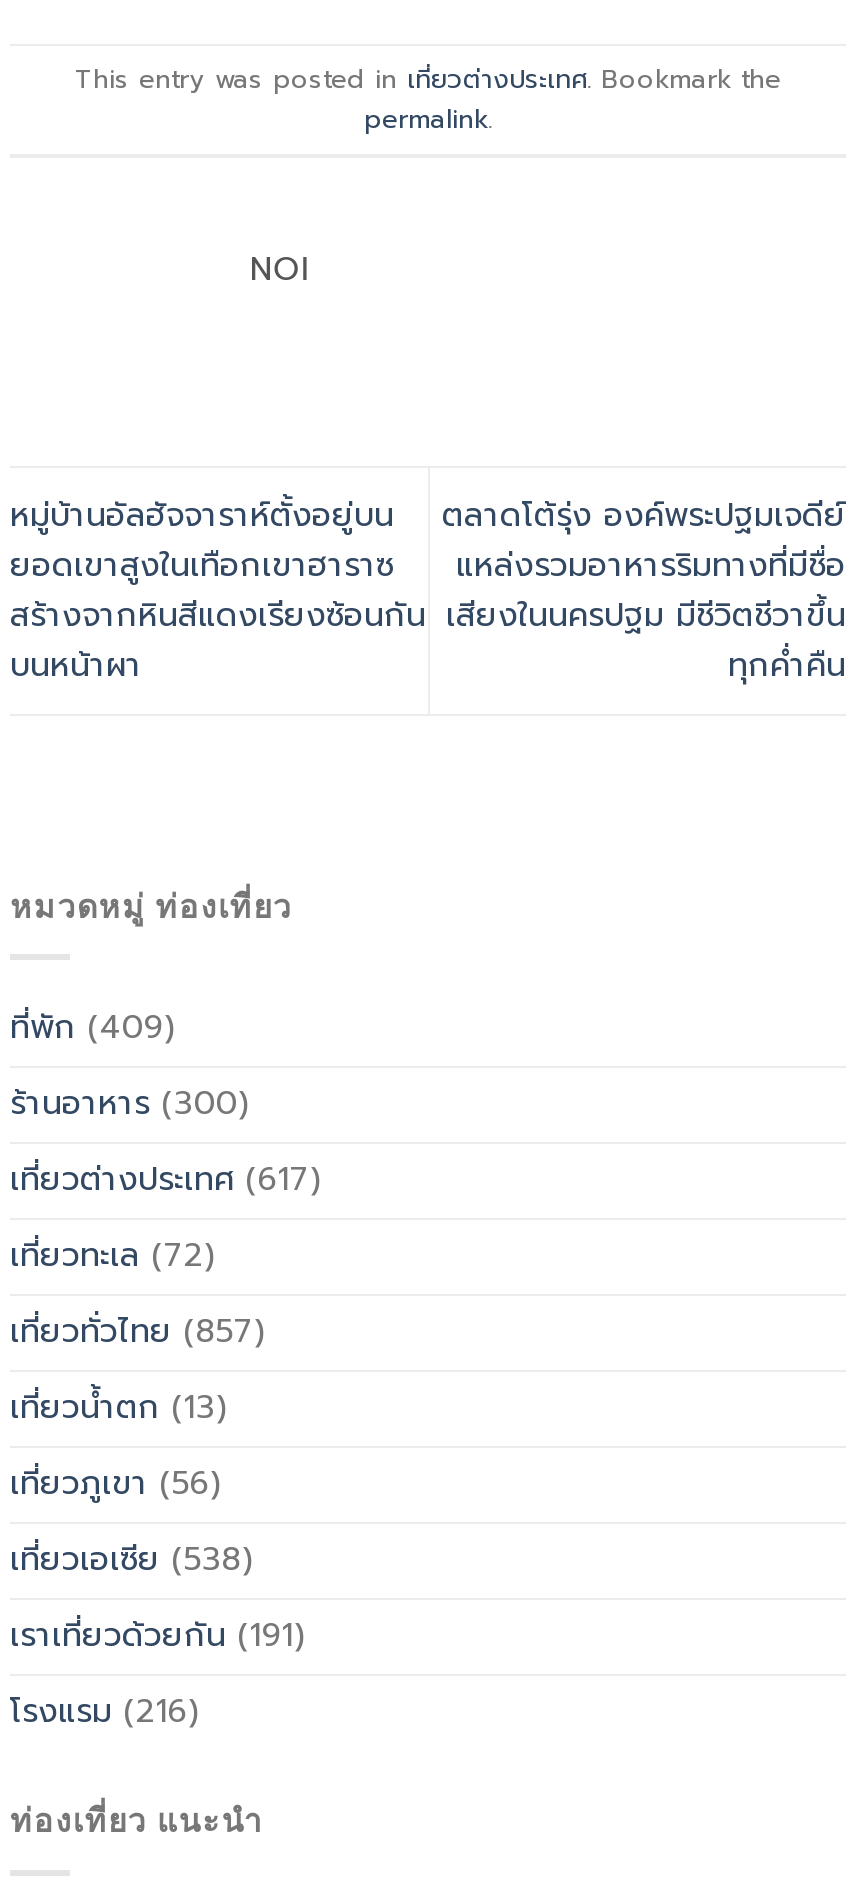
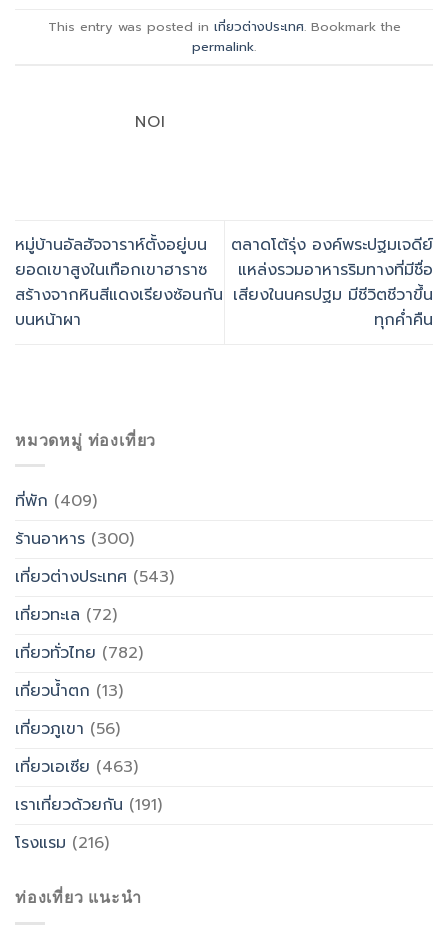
- เที่ยวต่างประเทศ(617)
+ เที่ยวต่างประเทศ(543)

- เที่ยวทั่วไทย(857)
+ เที่ยวทั่วไทย(782)

- เที่ยวเอเซีย(538)
+ เที่ยวเอเซีย(463)
